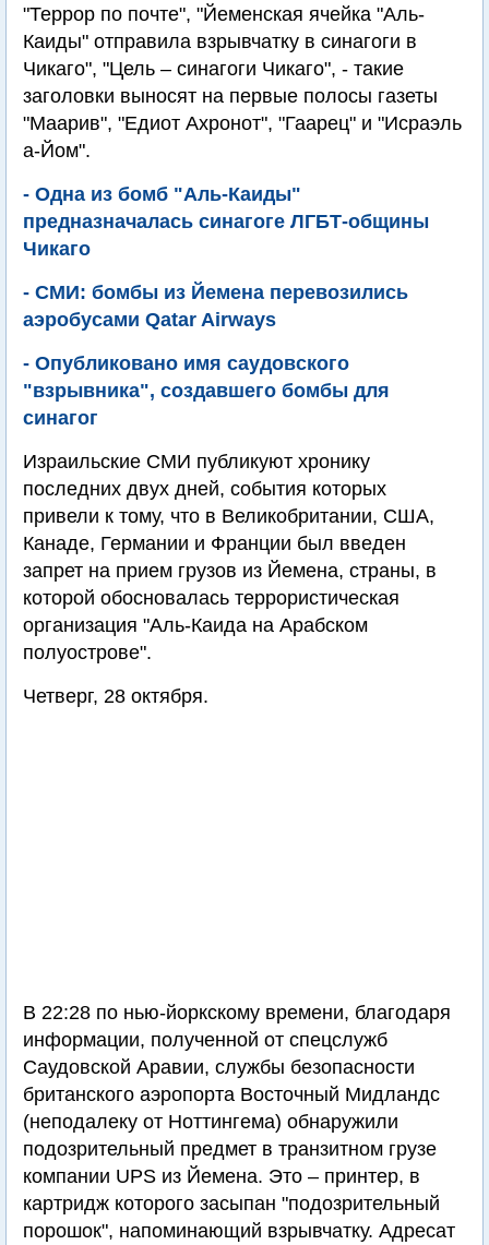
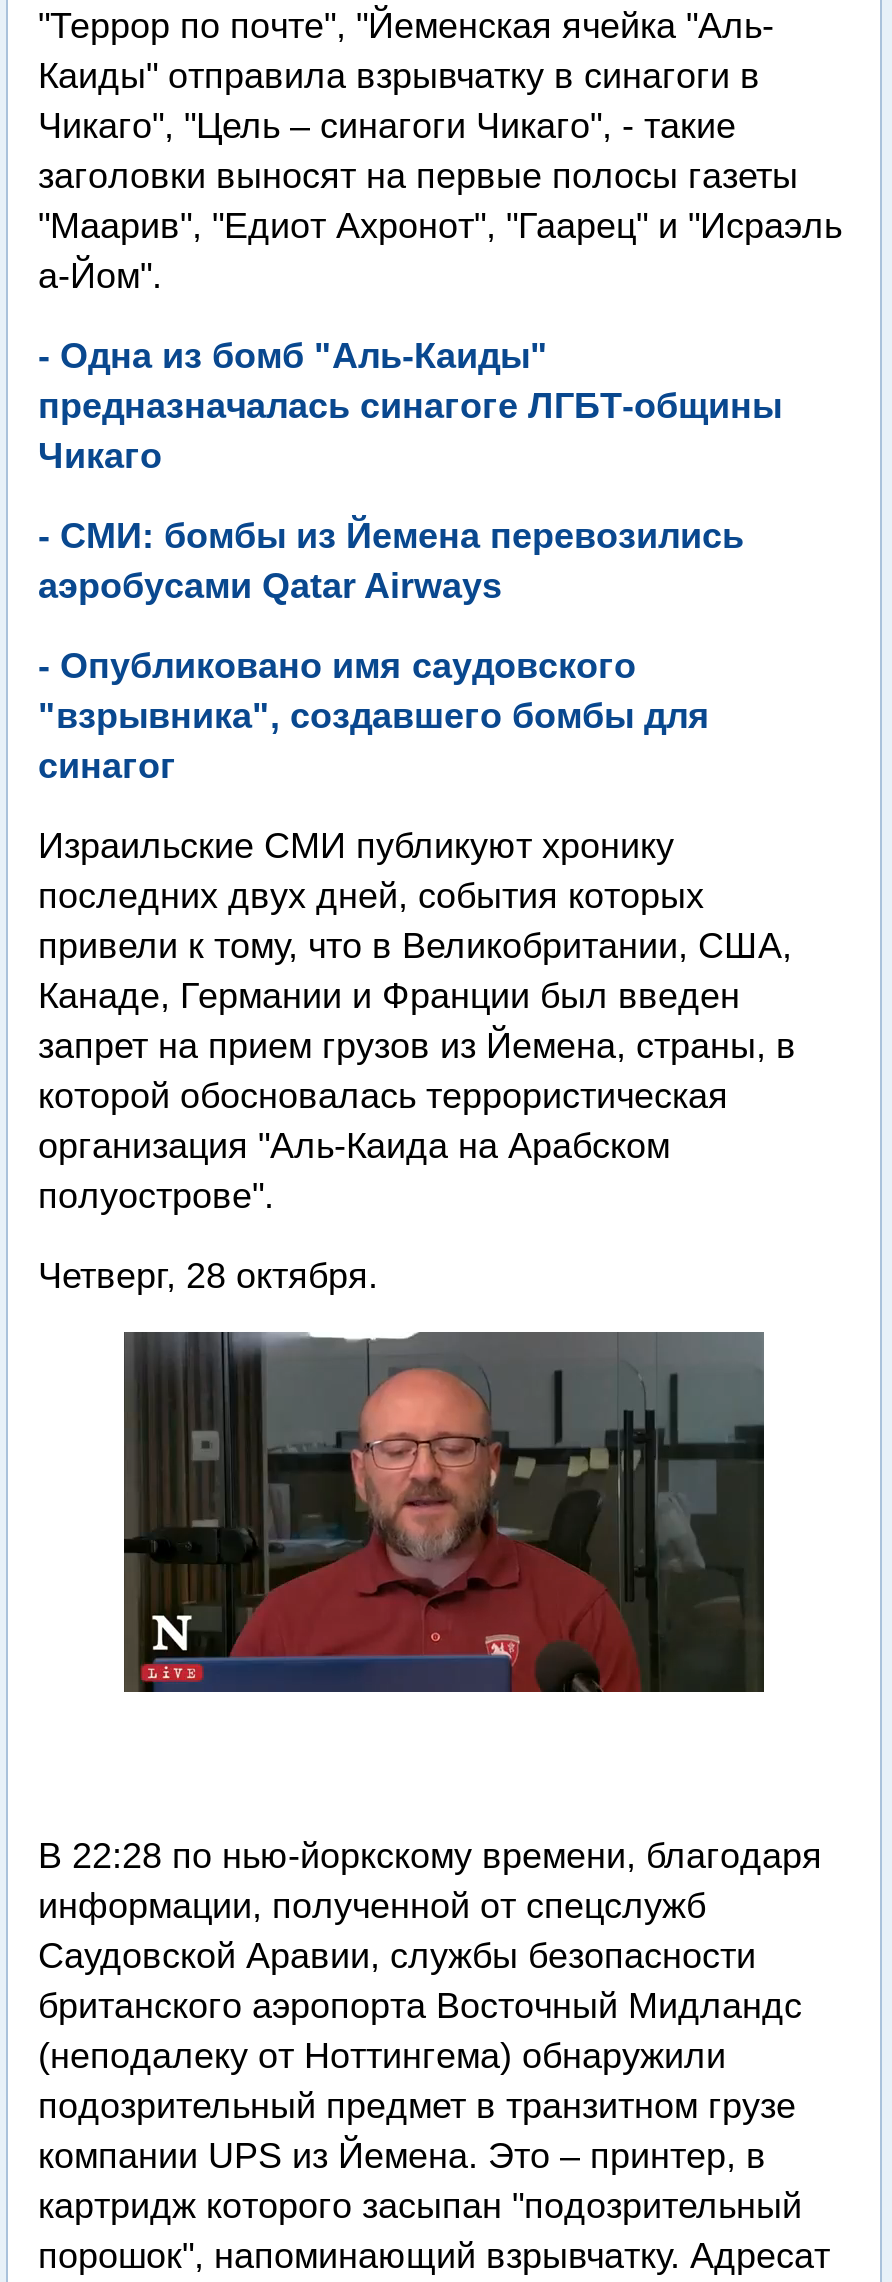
+ [image]
